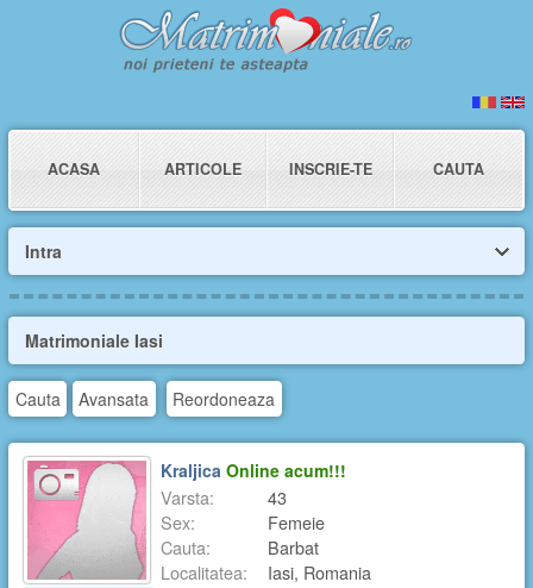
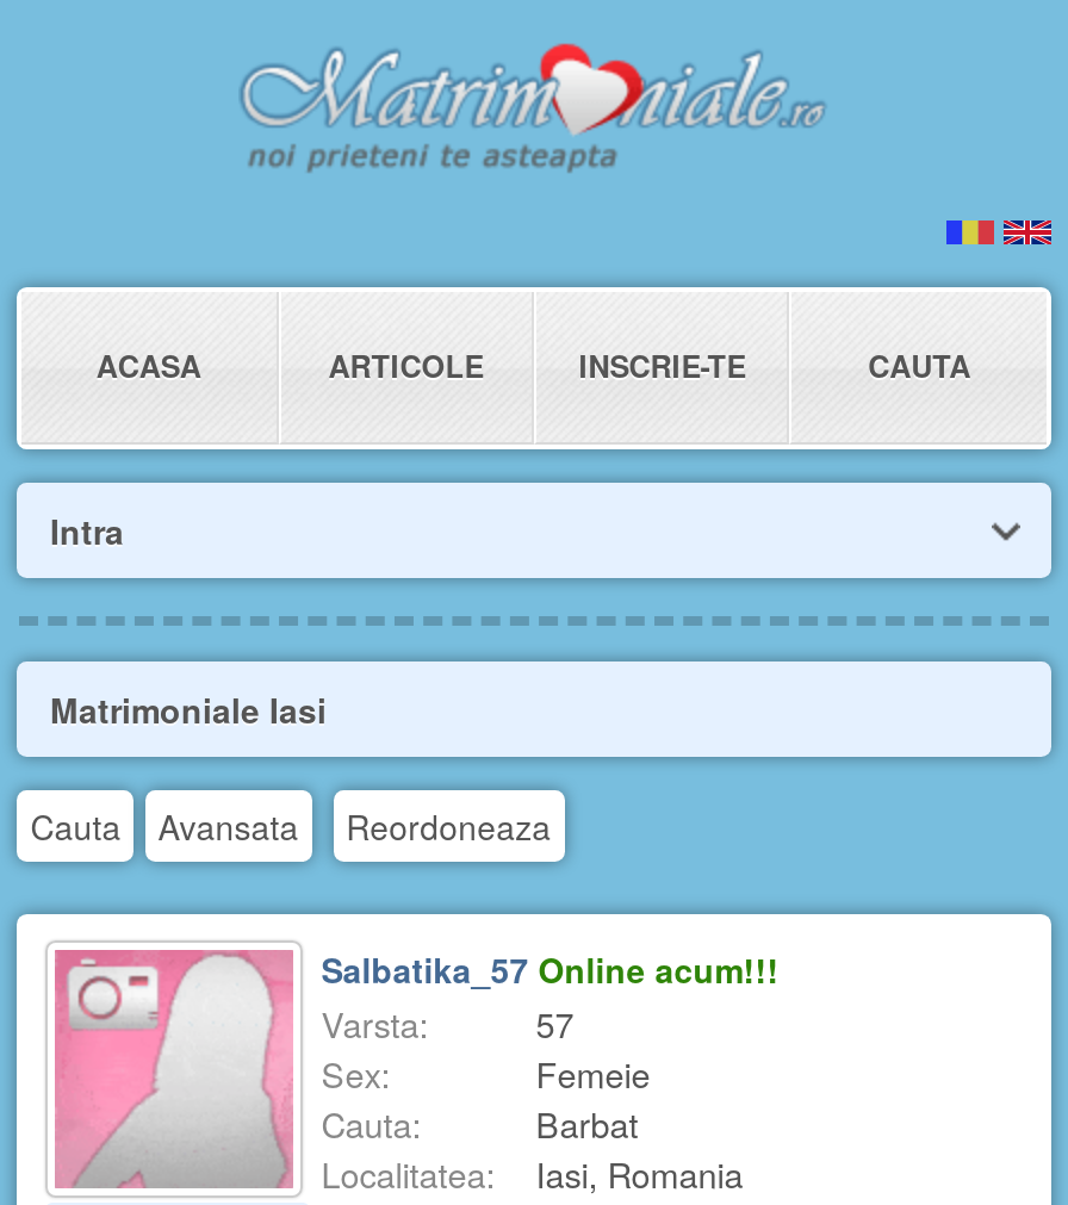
- Kraljica Online acum!!!
+ Salbatika_57 Online acum!!!

- 43
+ 57
